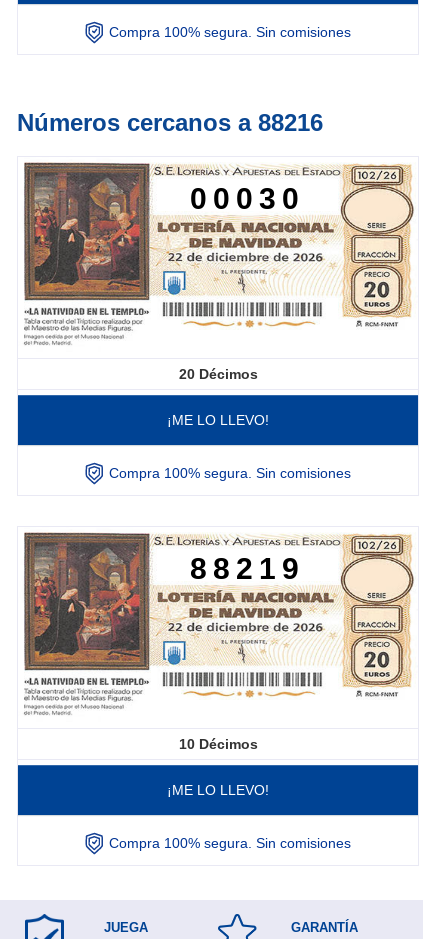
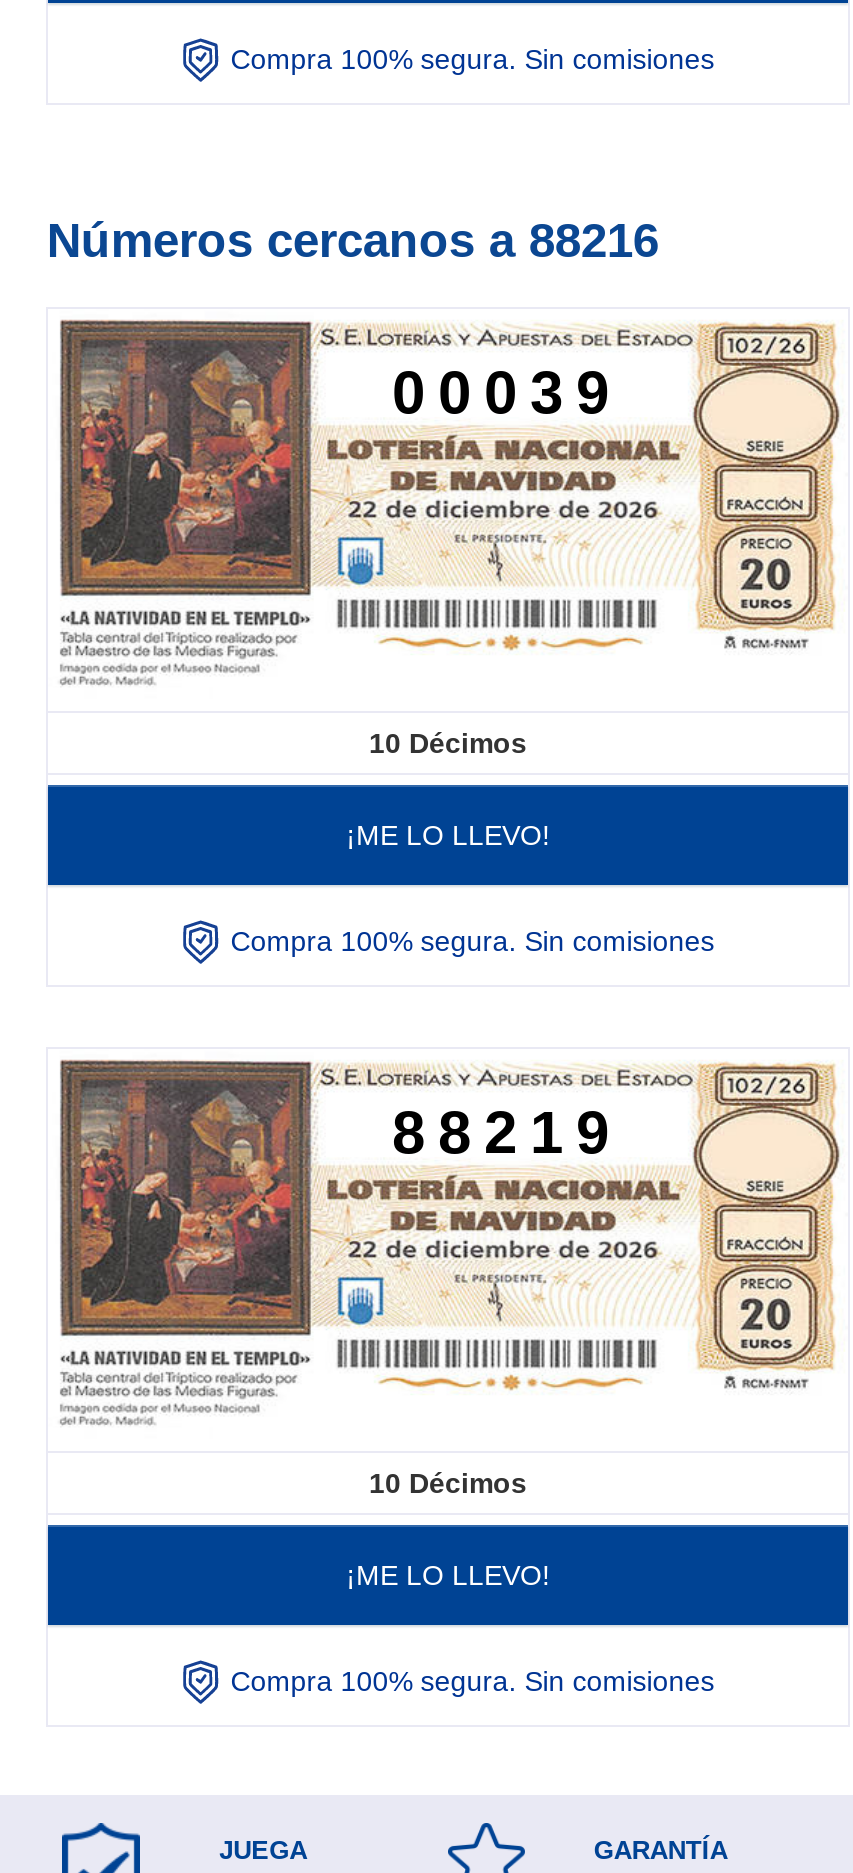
- 00030
+ 00039

- 20 Décimos
+ 10 Décimos
